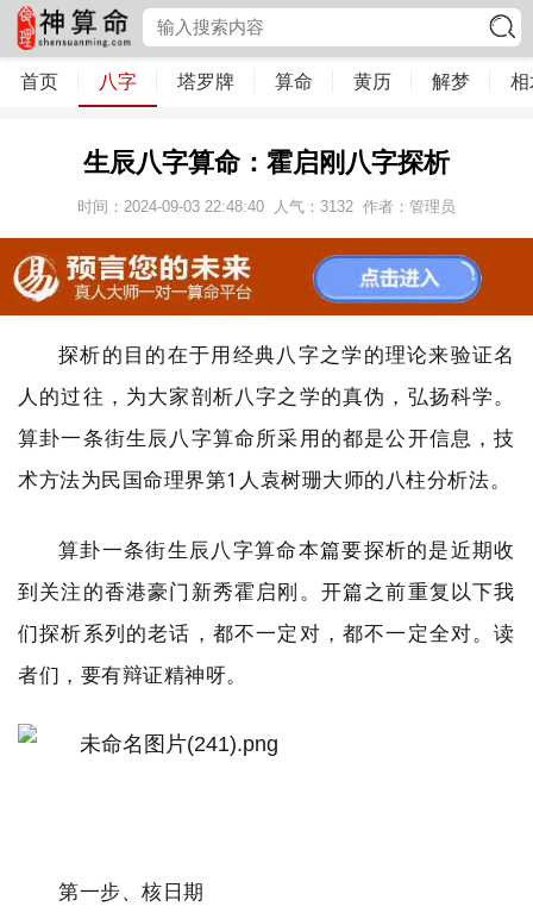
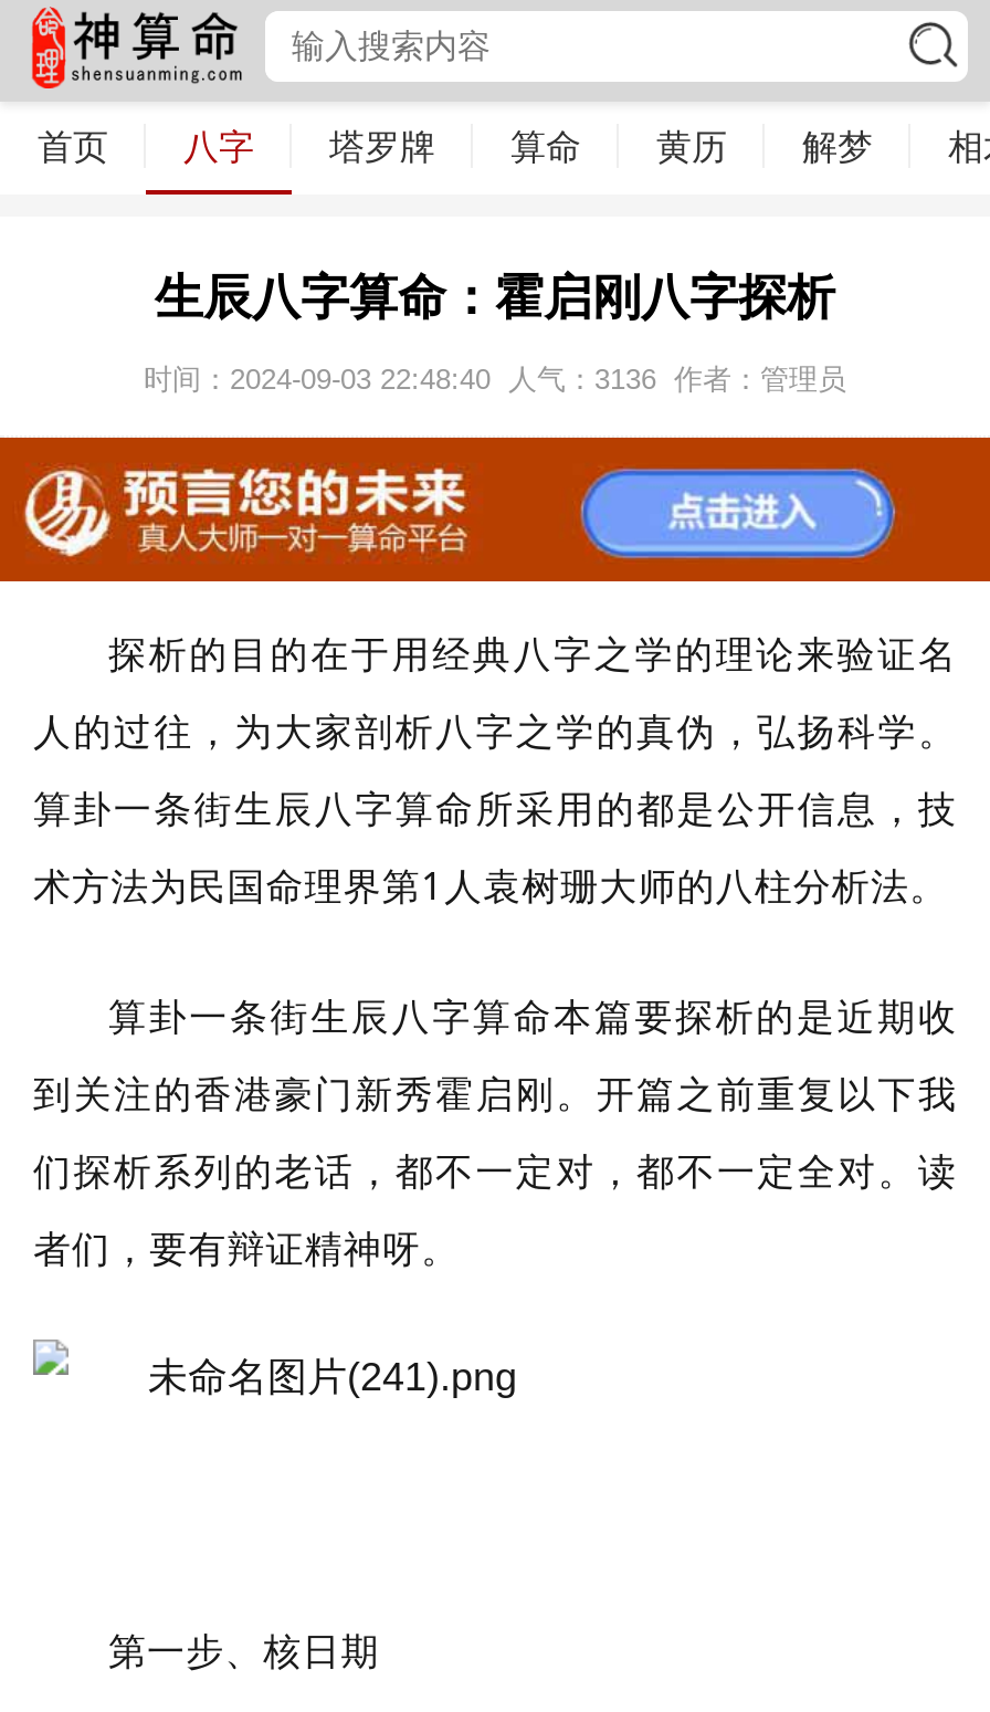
- 时间：2024-09-03 22:48:40 人气：3132 作者：管理员
+ 时间：2024-09-03 22:48:40 人气：3136 作者：管理员
